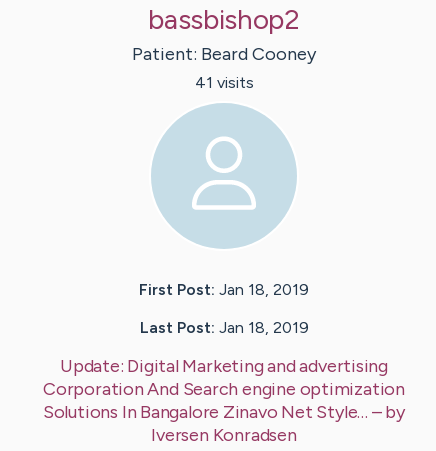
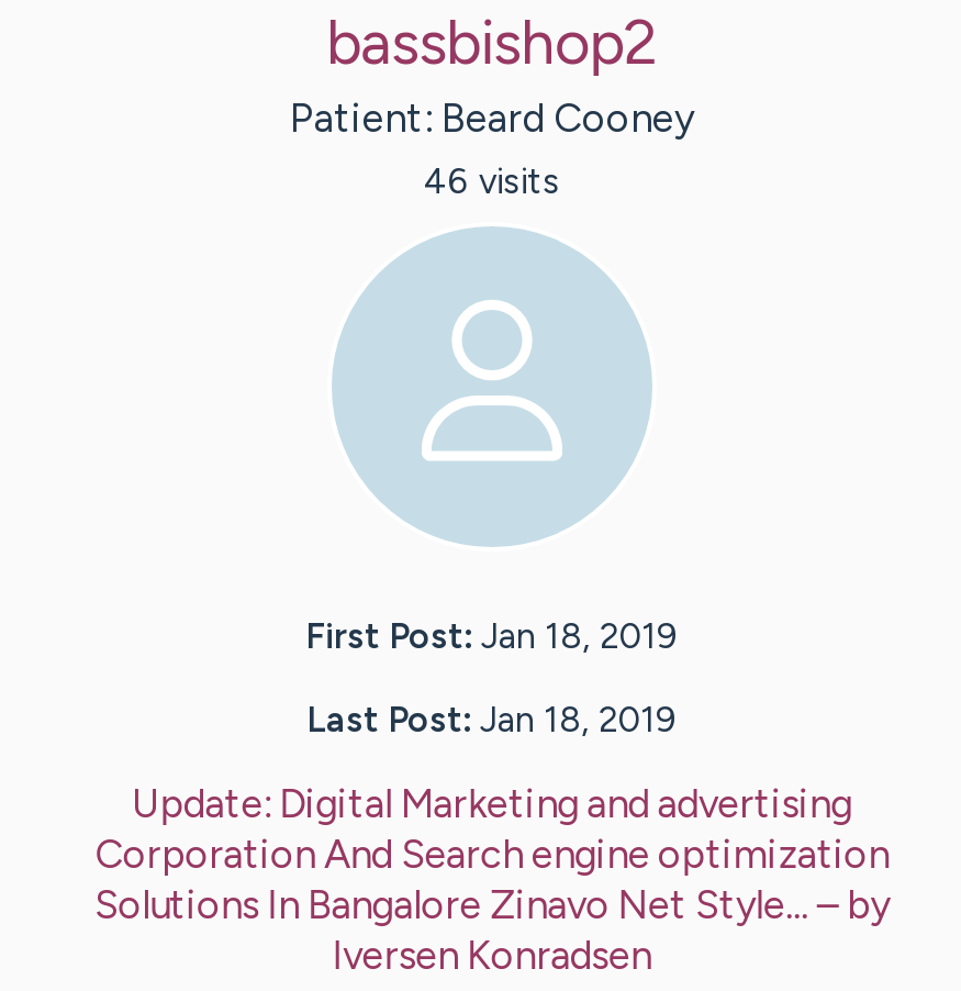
- 41 visits
+ 46 visits
